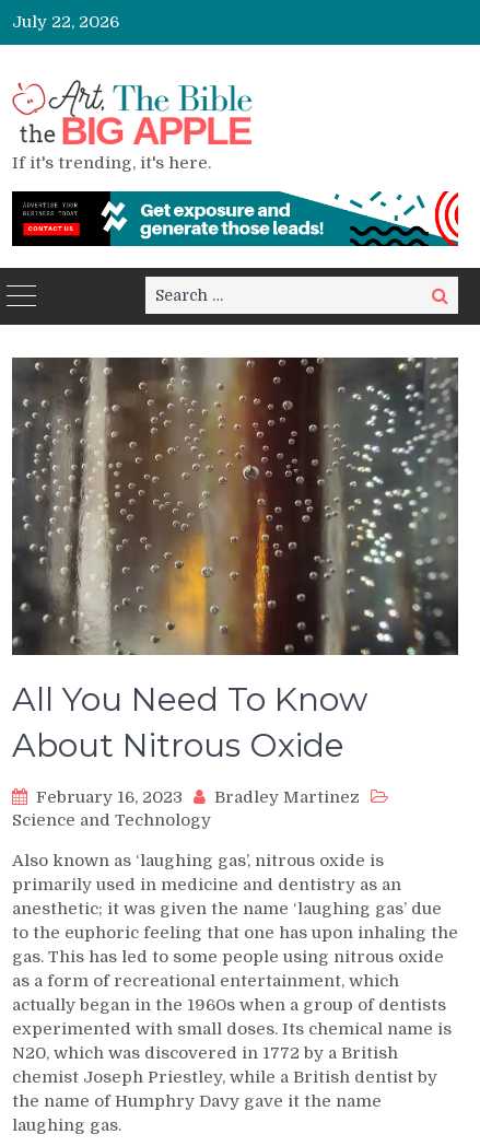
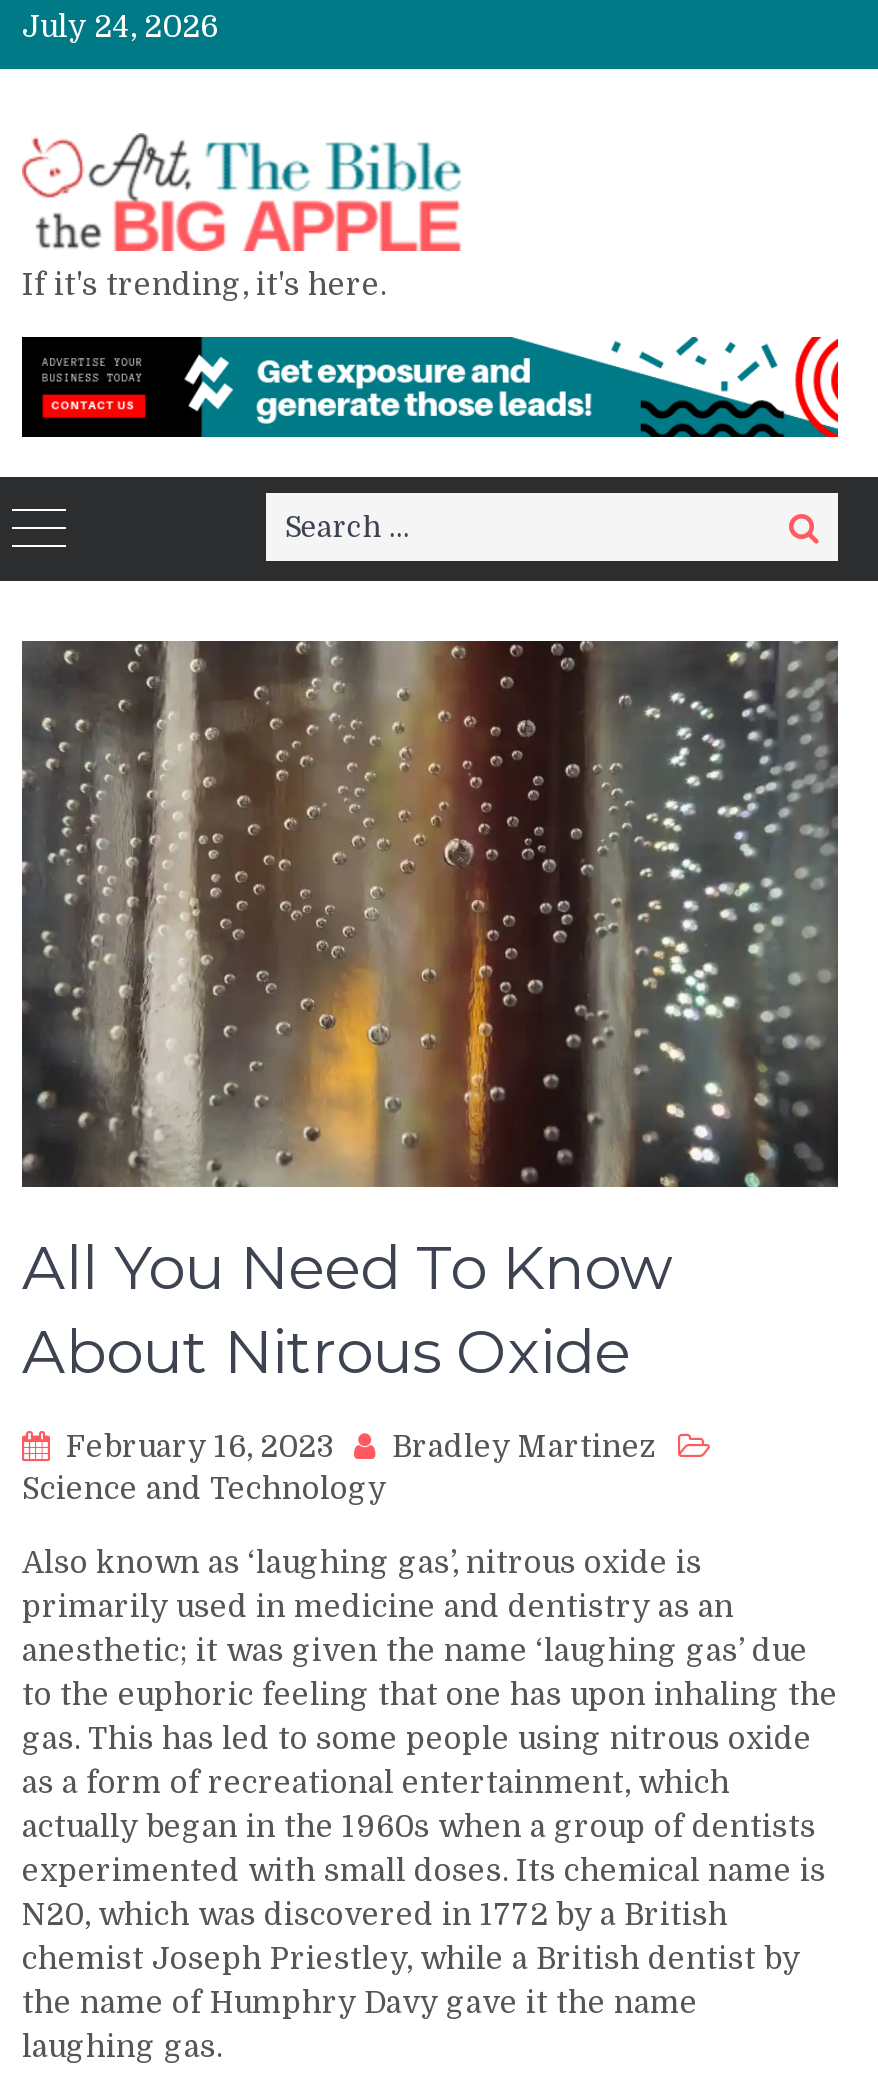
- July 22, 2026
+ July 24, 2026
